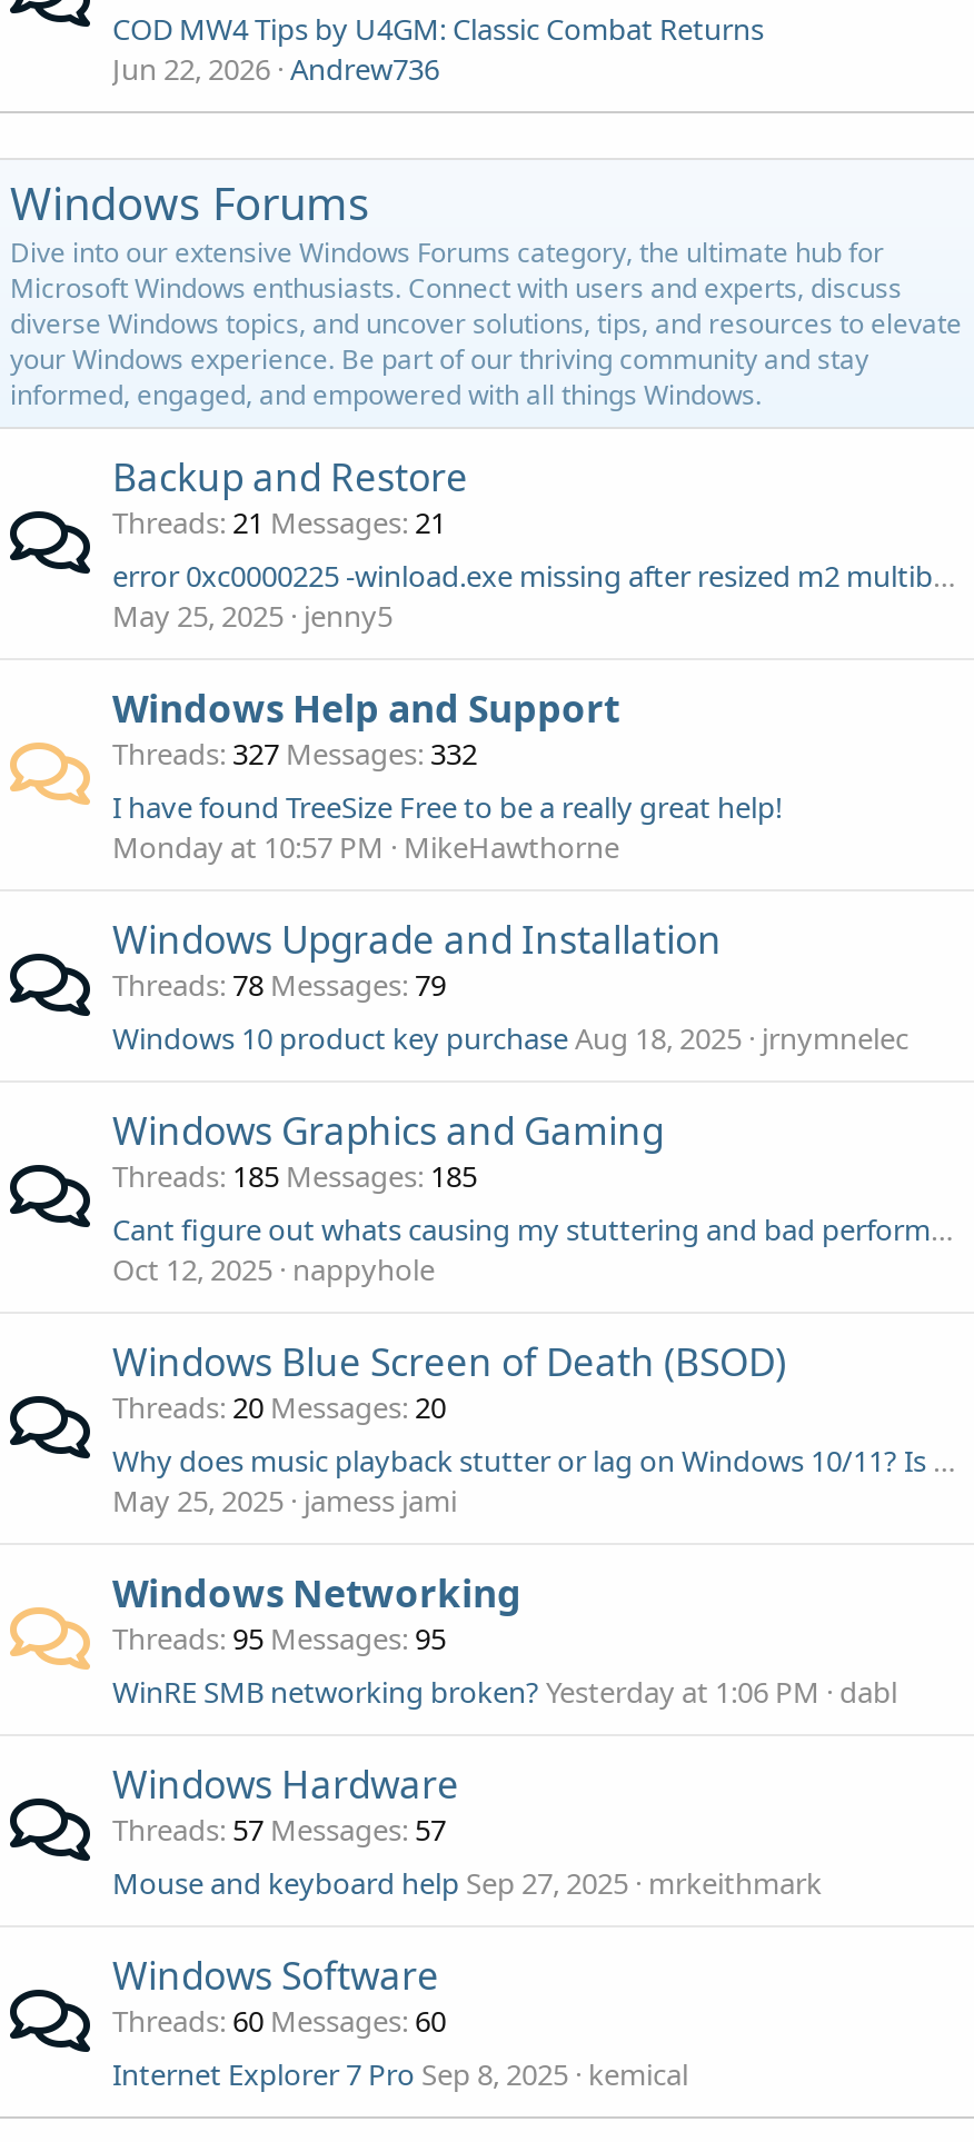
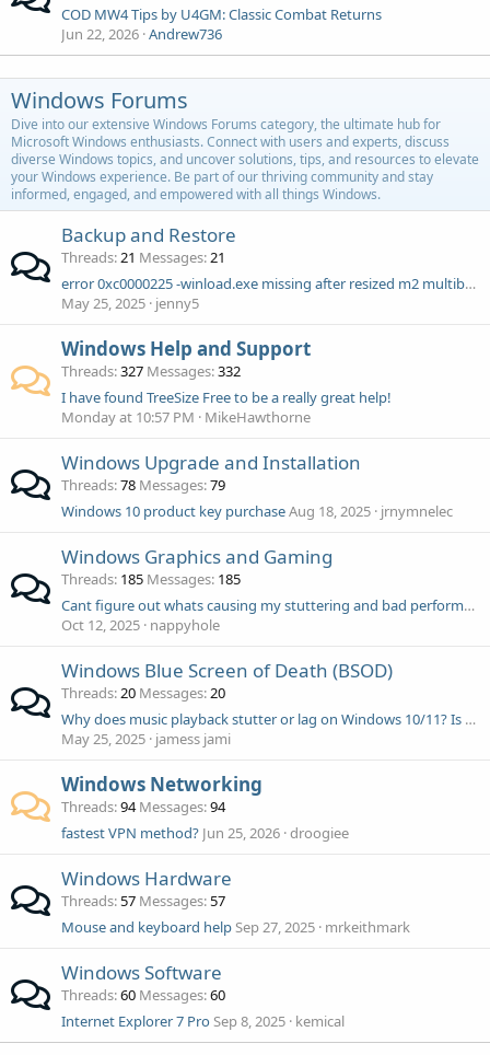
- Threads 95 Messages 95
- WinRE SMB networking broken? Yesterday at 1:06 PM dabl
+ Threads 94 Messages 94
+ fastest VPN method? Jun 25, 2026 droogiee
